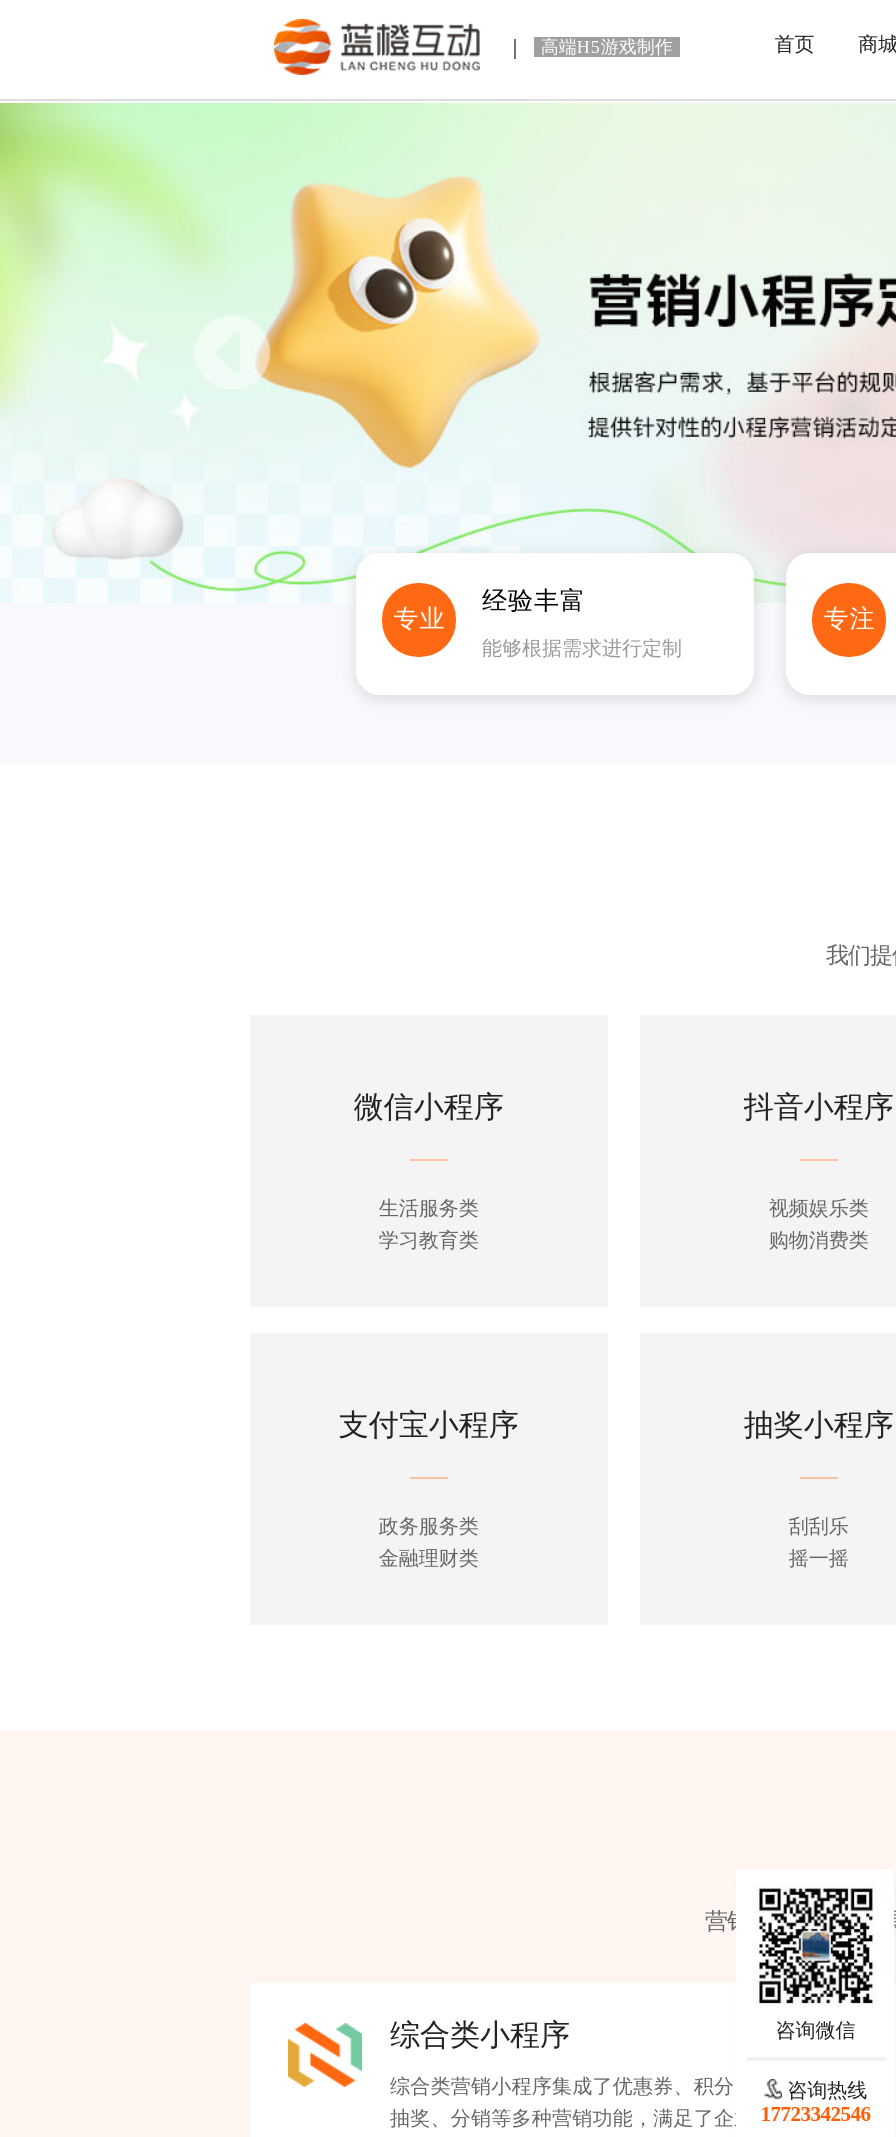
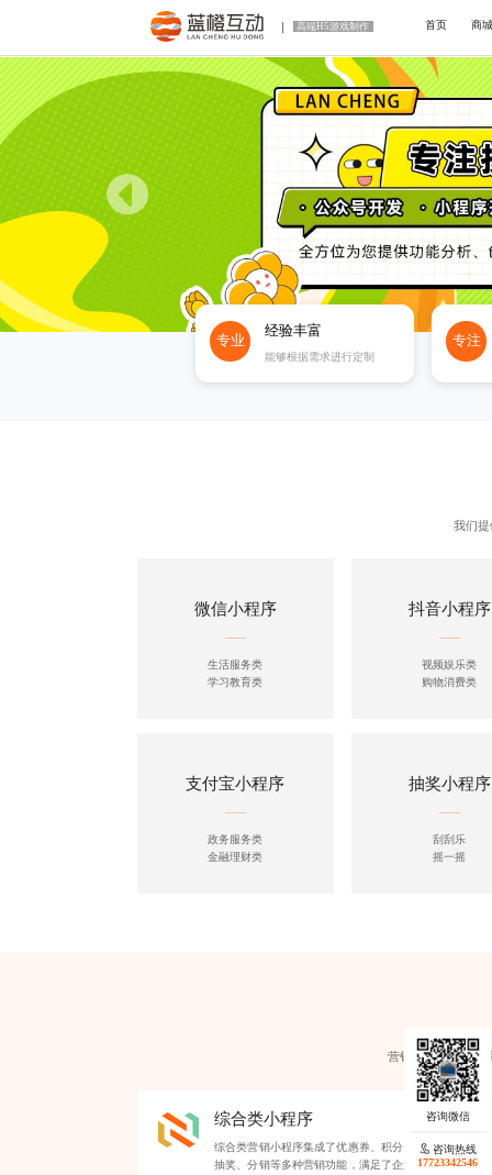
- [image]
+ [image]
